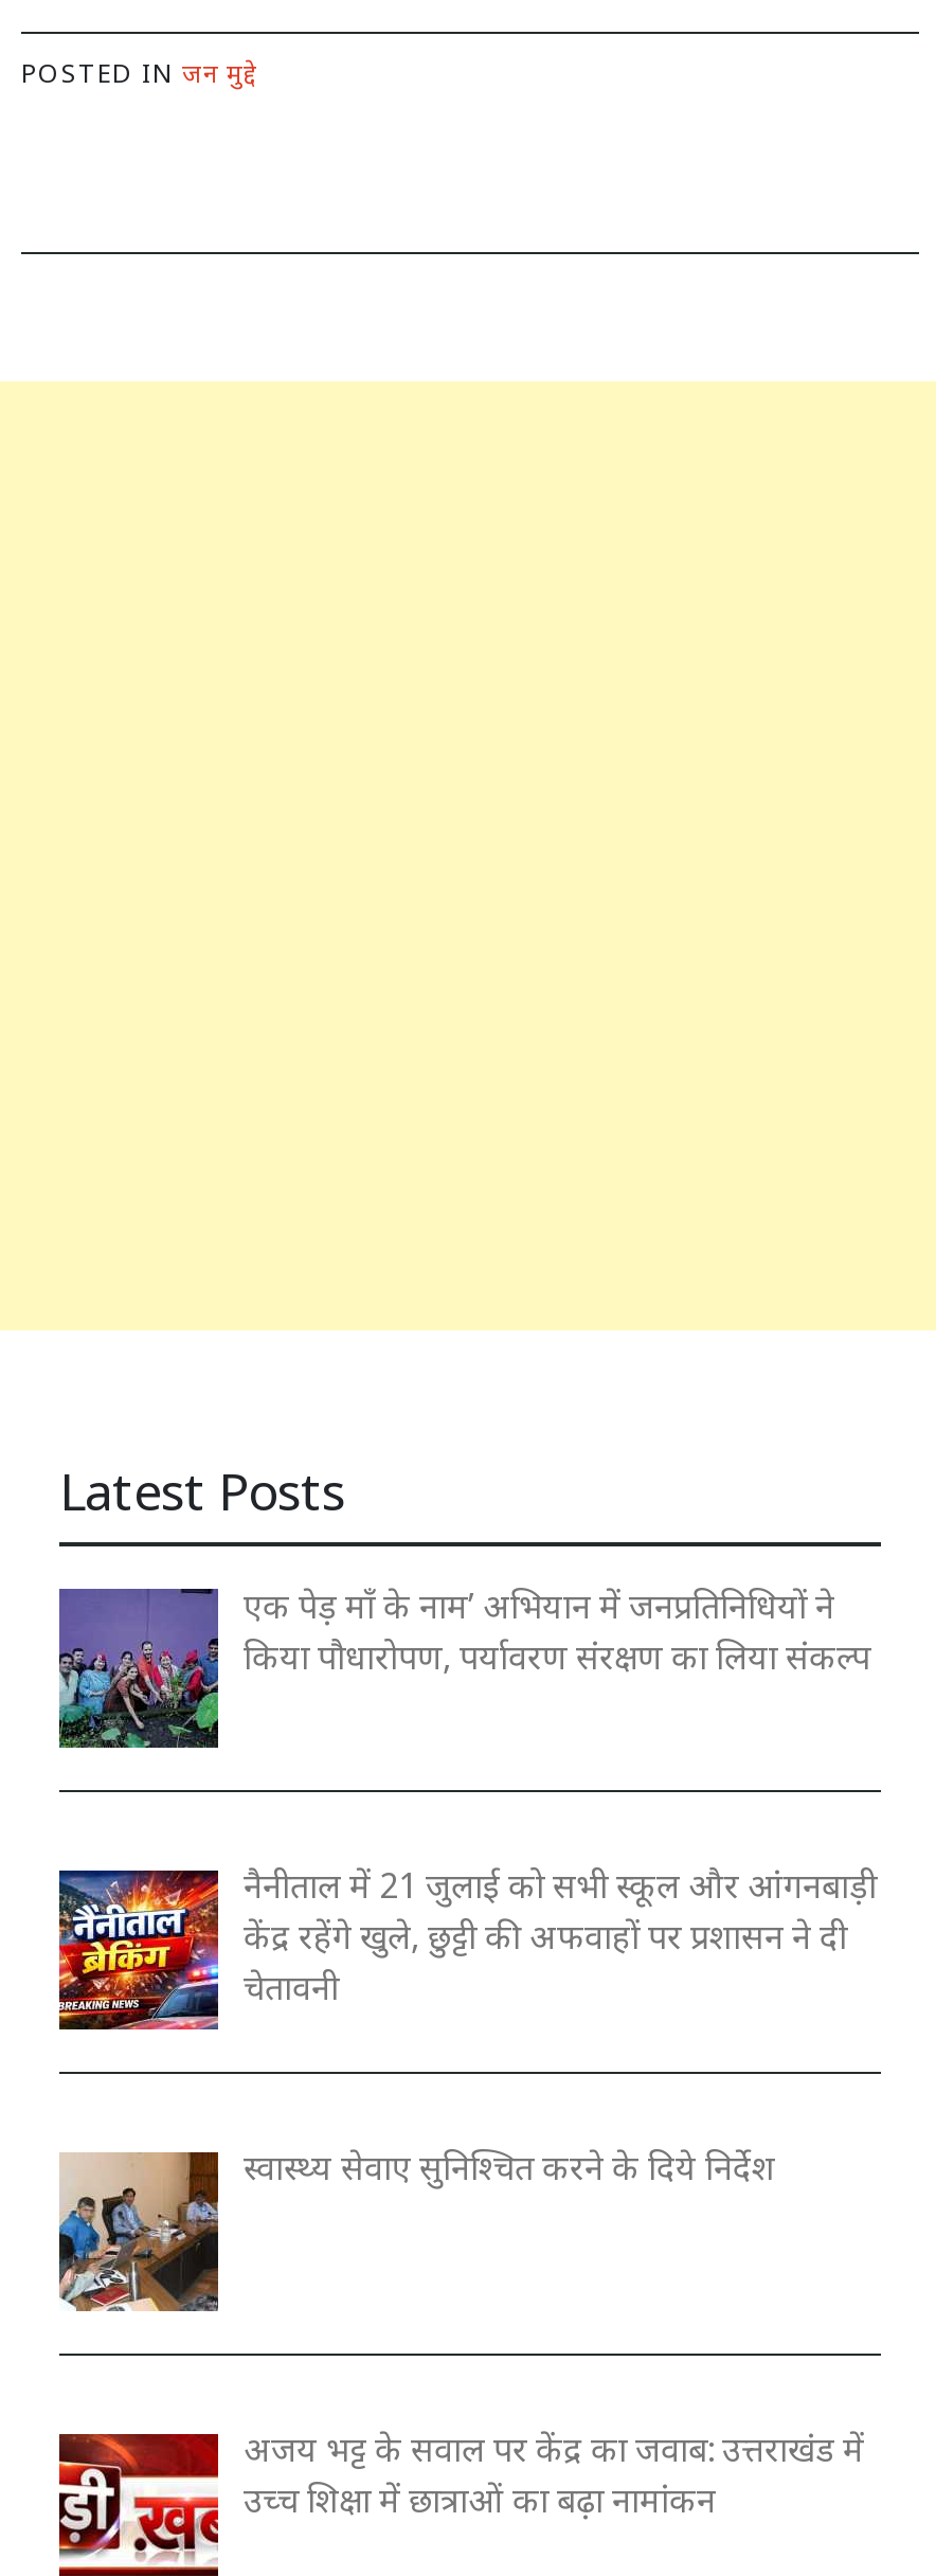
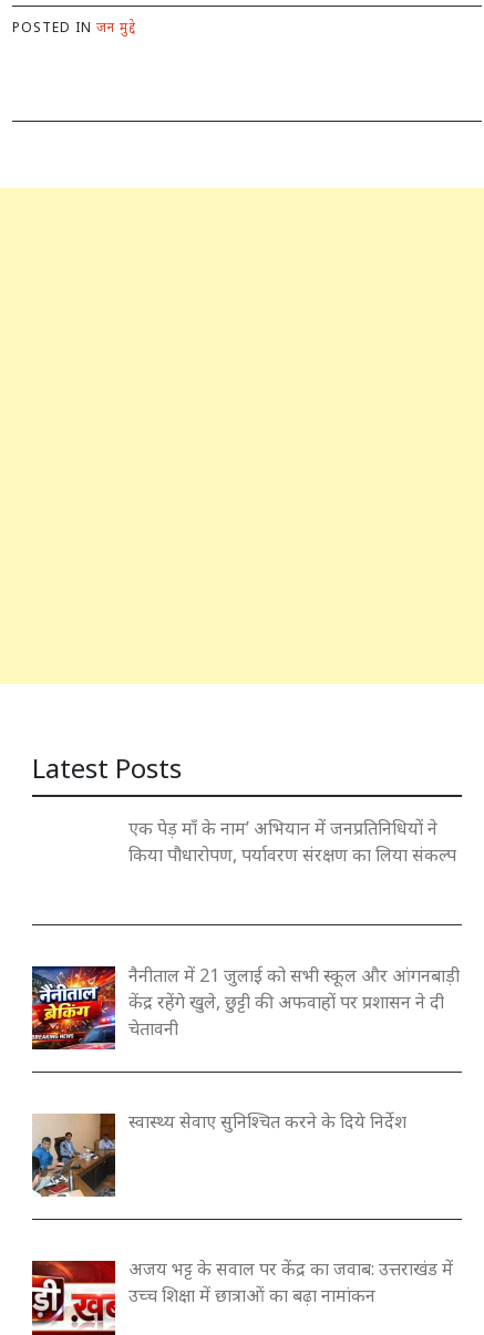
- [image]
